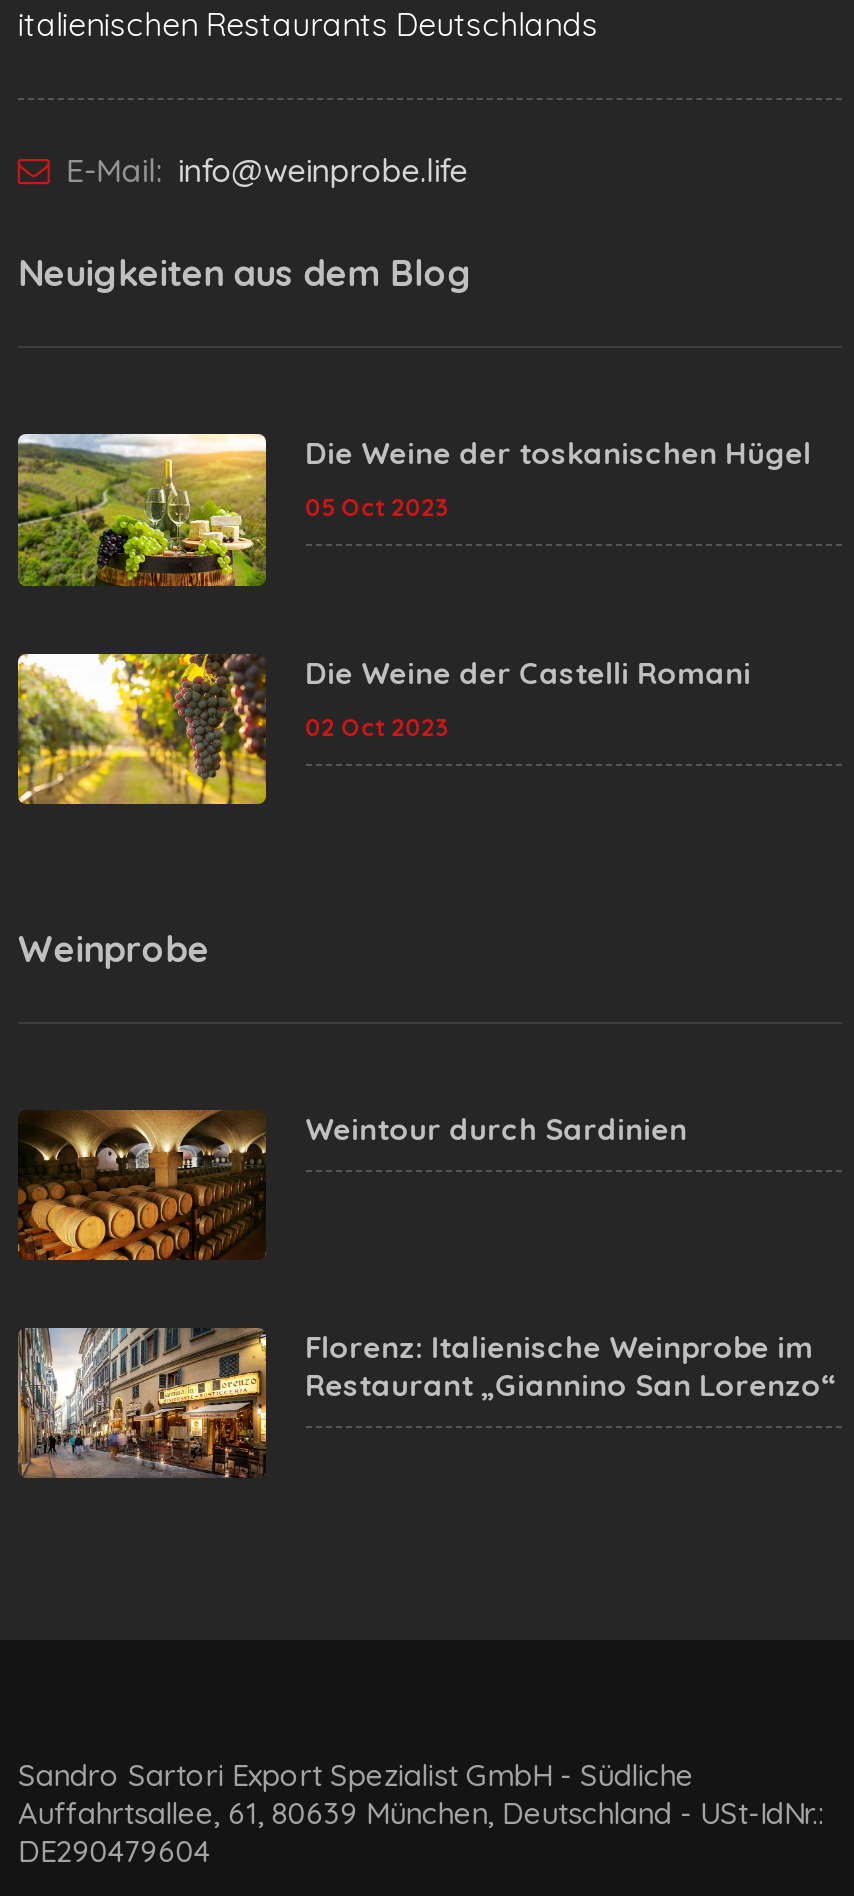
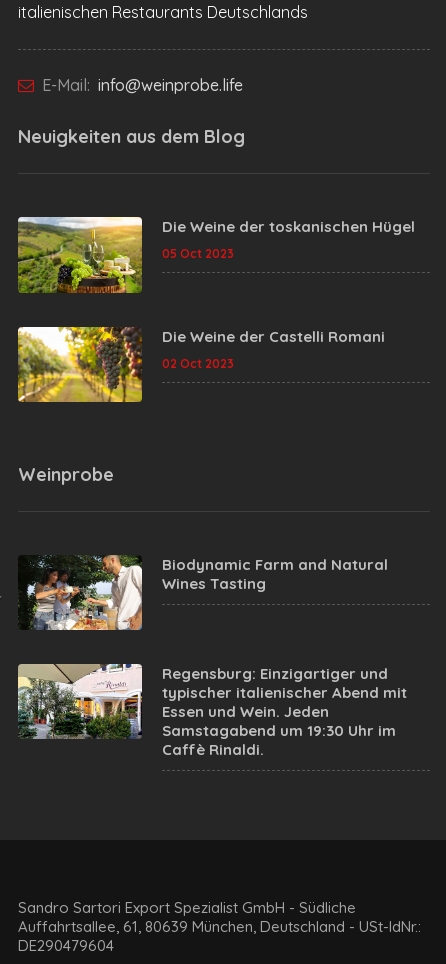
- [image]
- Weintour durch Sardinien
+ [image]
+ Biodynamic Farm and Natural
+ Wines Tasting

- [image]
- Florenz: Italienische Weinprobe im
- Restaurant „Giannino San Lorenzo“
+ [image]
+ Regensburg: Einzigartiger und
+ typischer italienischer Abend mit
+ Essen und Wein. Jeden
+ Samstagabend um 19:30 Uhr im
+ Caffè Rinaldi.
